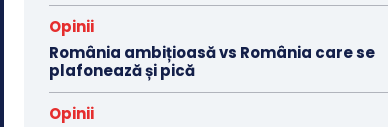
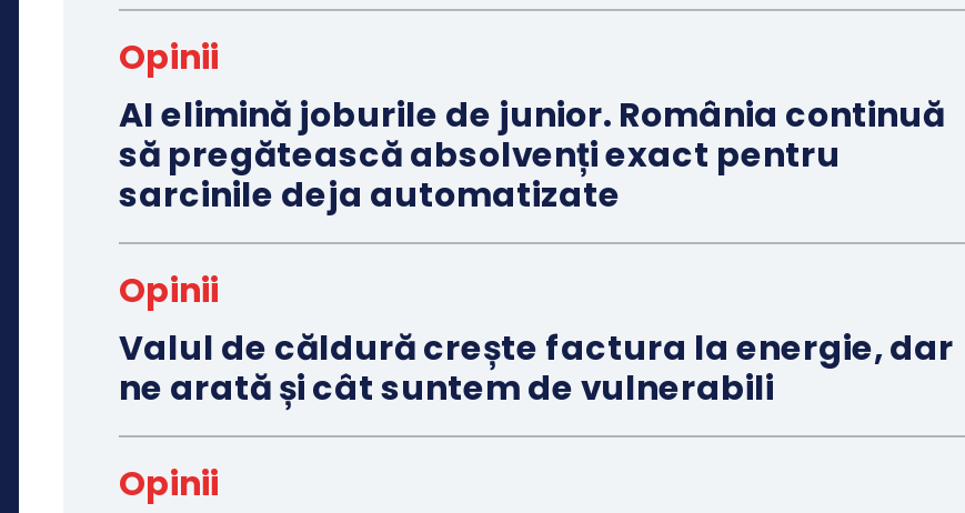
- România ambițioasă vs România care se
- plafonează și pică
+ AI elimină joburile de junior. România continuă
+ să pregătească absolvenți exact pentru
+ sarcinile deja automatizate
+ Opinii
+ Valul de căldură crește factura la energie, dar
+ ne arată și cât suntem de vulnerabili
